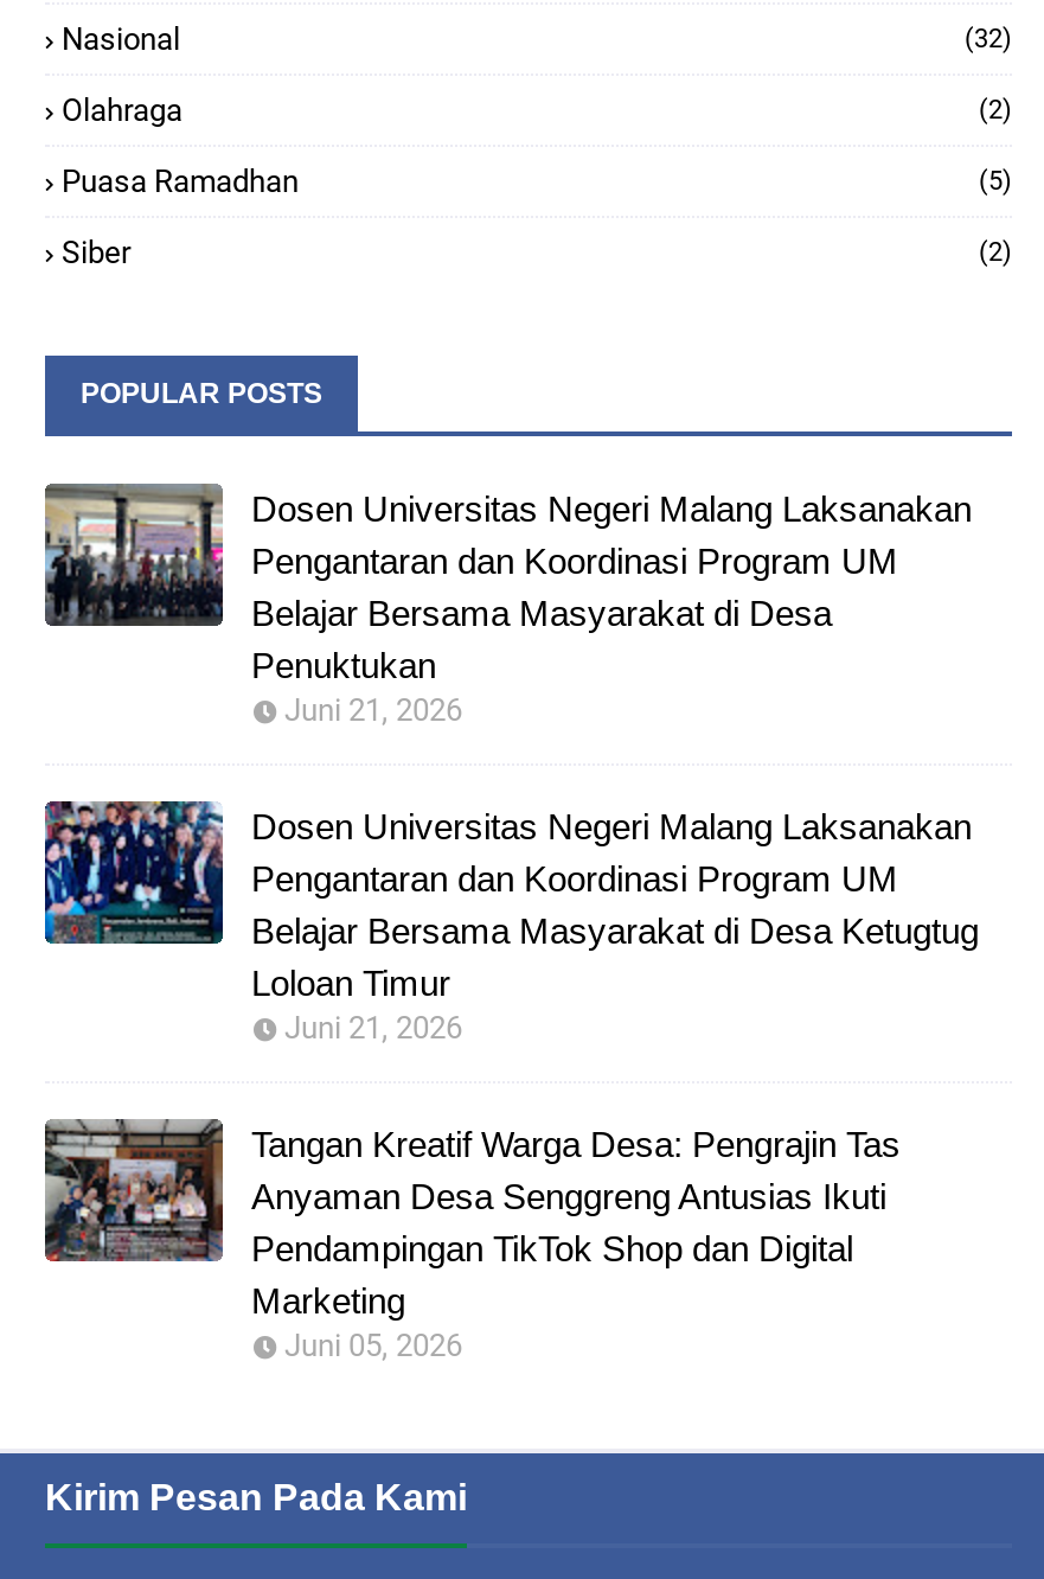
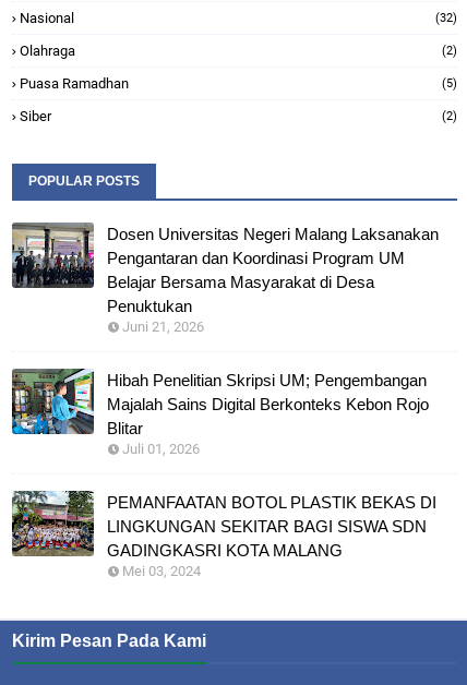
- [image]
- Dosen Universitas Negeri Malang Laksanakan
- Pengantaran dan Koordinasi Program UM
- Belajar Bersama Masyarakat di Desa Ketugtug
- Loloan Timur
- Juni 21, 2026
+ [image]
+ Hibah Penelitian Skripsi UM; Pengembangan
+ Majalah Sains Digital Berkonteks Kebon Rojo
+ Blitar
+ Juli 01, 2026

- [image]
- Tangan Kreatif Warga Desa: Pengrajin Tas
- Anyaman Desa Senggreng Antusias Ikuti
- Pendampingan TikTok Shop dan Digital
- Marketing
- Juni 05, 2026
+ [image]
+ PEMANFAATAN BOTOL PLASTIK BEKAS DI
+ LINGKUNGAN SEKITAR BAGI SISWA SDN
+ GADINGKASRI KOTA MALANG
+ Mei 03, 2024
